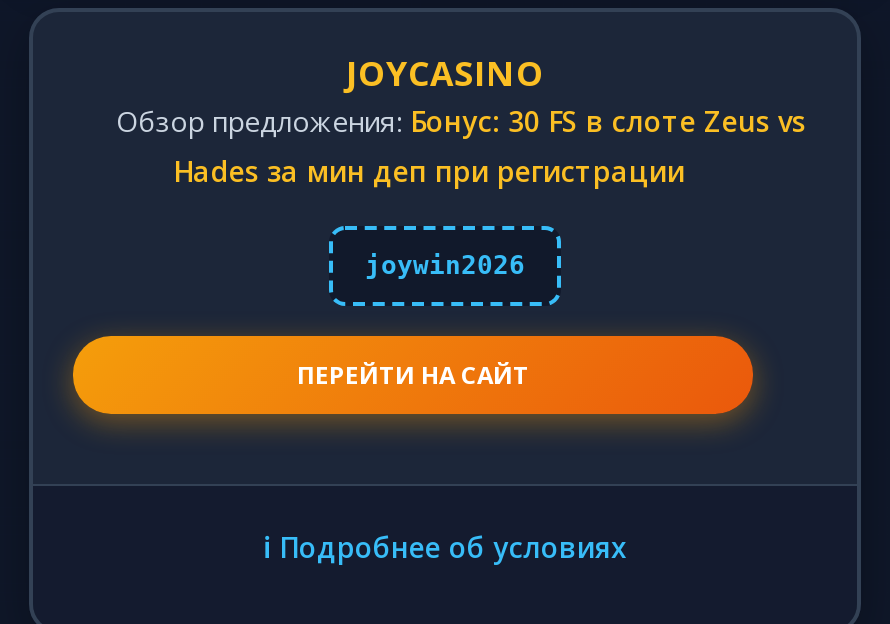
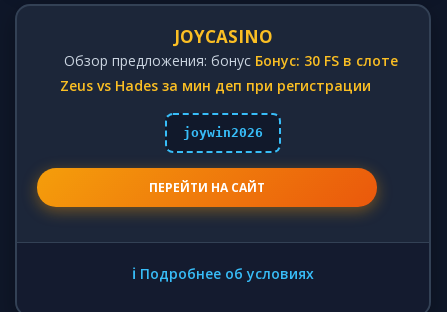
- Обзор предложения: Бонус: 30 FS в слоте Zeus vs
- Hades за мин деп при регистрации
+ Обзор предложения: бонус Бонус: 30 FS в слоте
+ Zeus vs Hades за мин деп при регистрации
